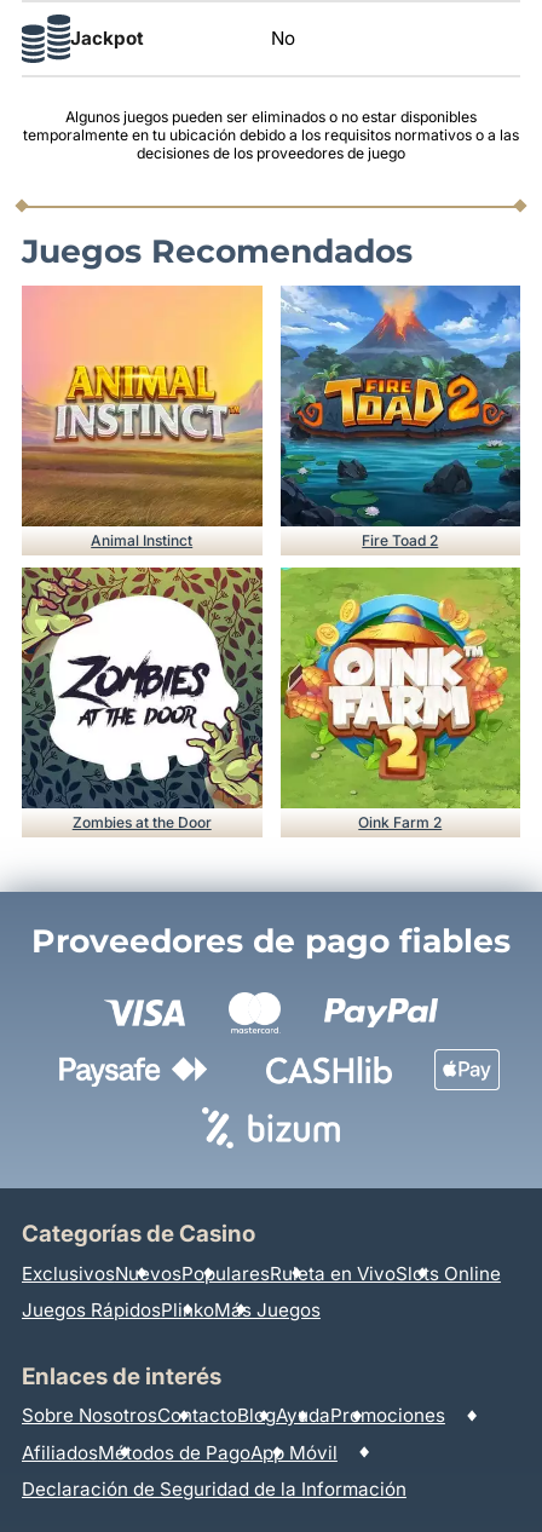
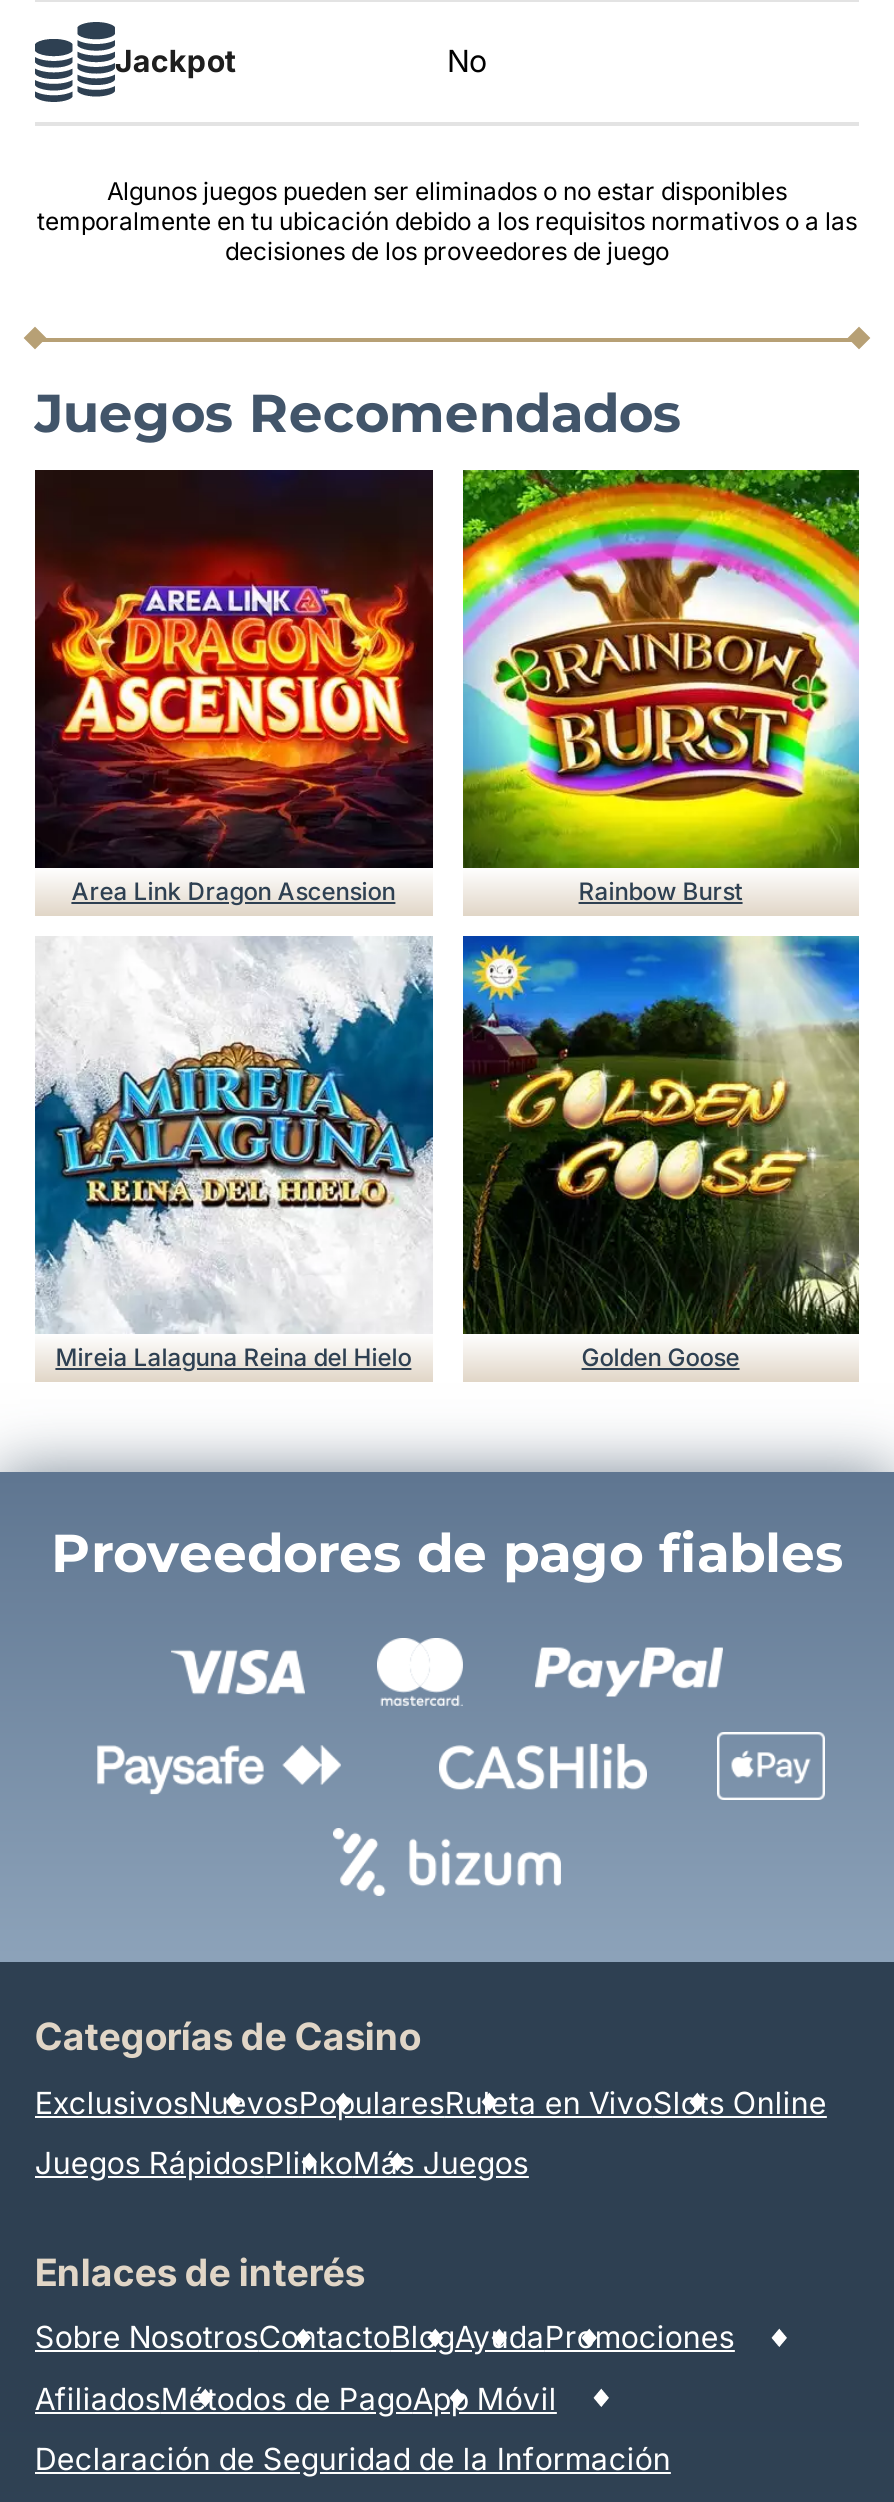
- [image]
- Animal Instinct
- Fire Toad 2
+ [image]
+ Area Link Dragon Ascension
+ Rainbow Burst

- [image]
+ [image]

- [image]
- Zombies at the Door
- Oink Farm 2
+ [image]
+ Mireia Lalaguna Reina del Hielo
+ Golden Goose

- [image]
+ [image]
